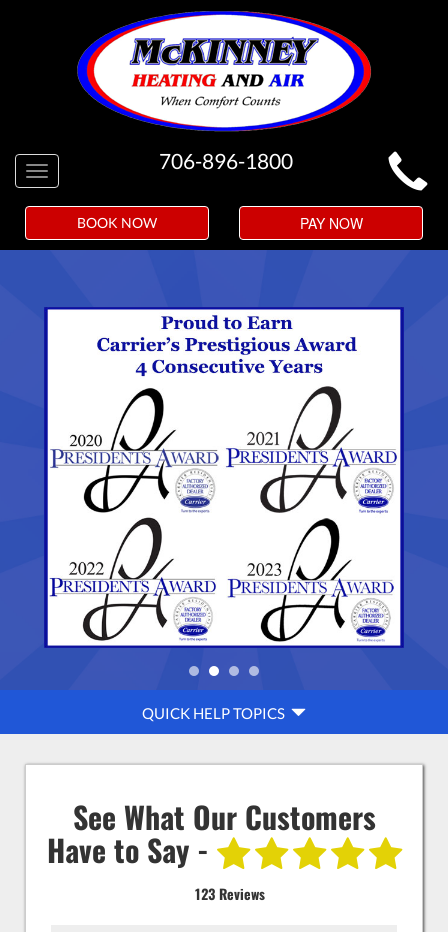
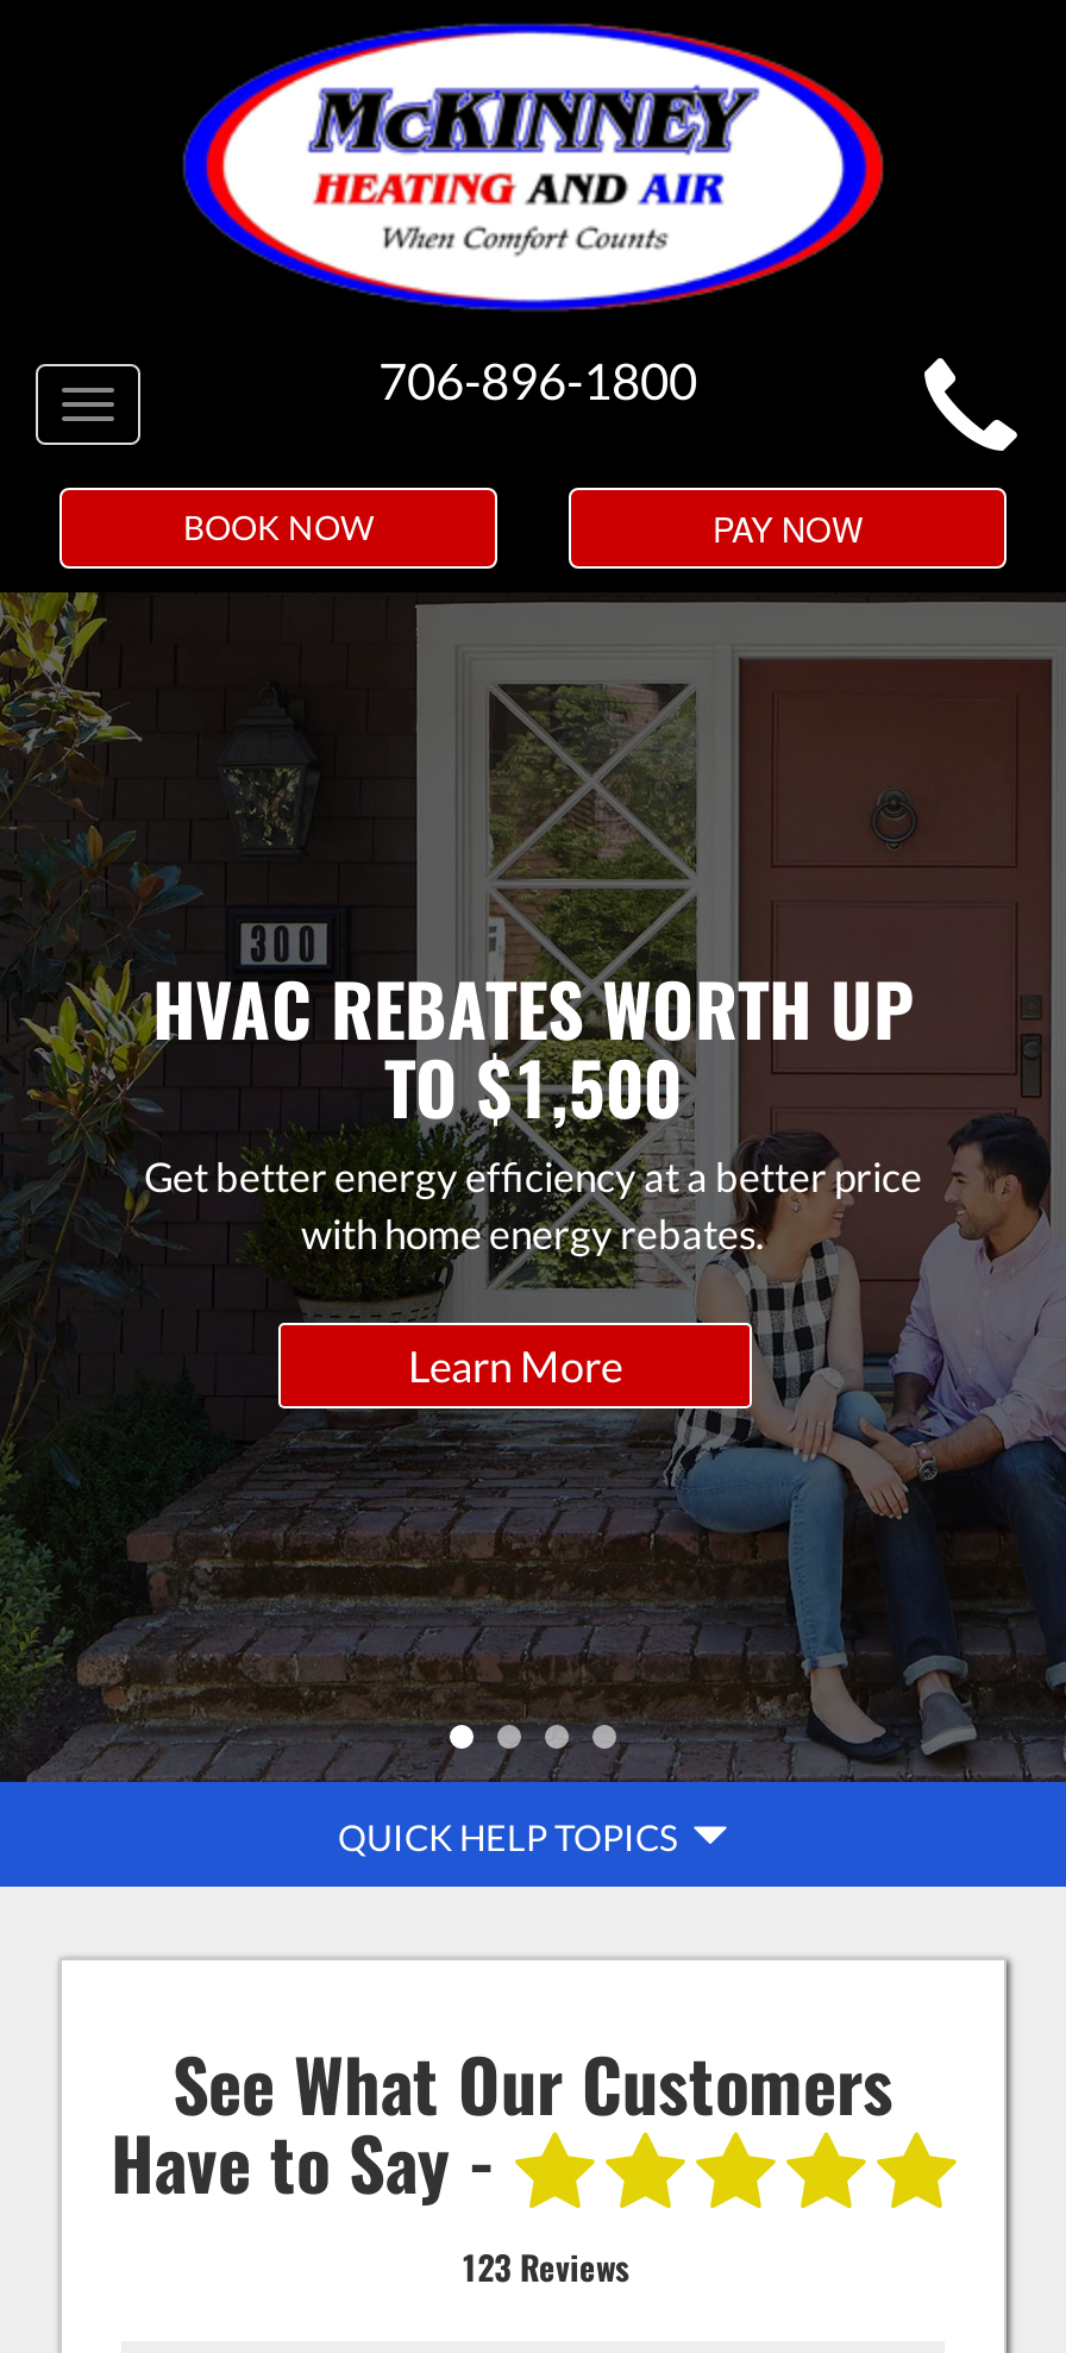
- [image]
+ [image]
